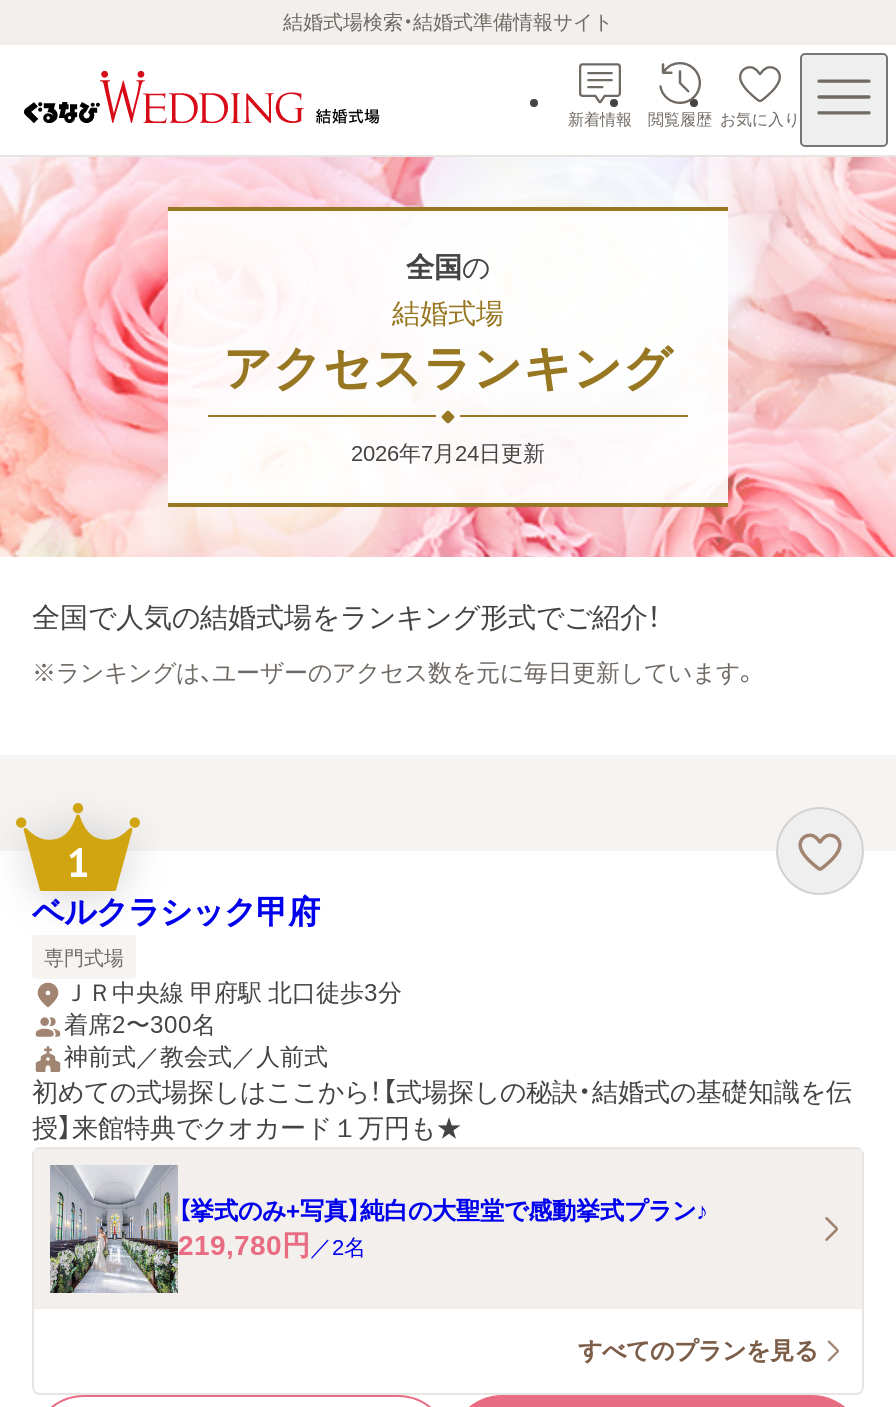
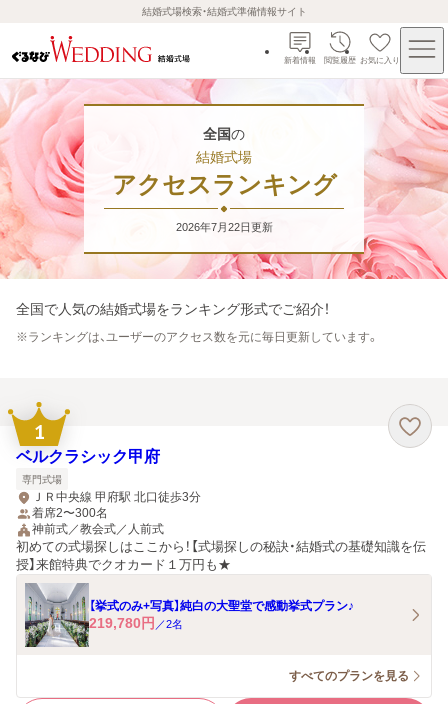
- 2026年7月24日更新
+ 2026年7月22日更新
